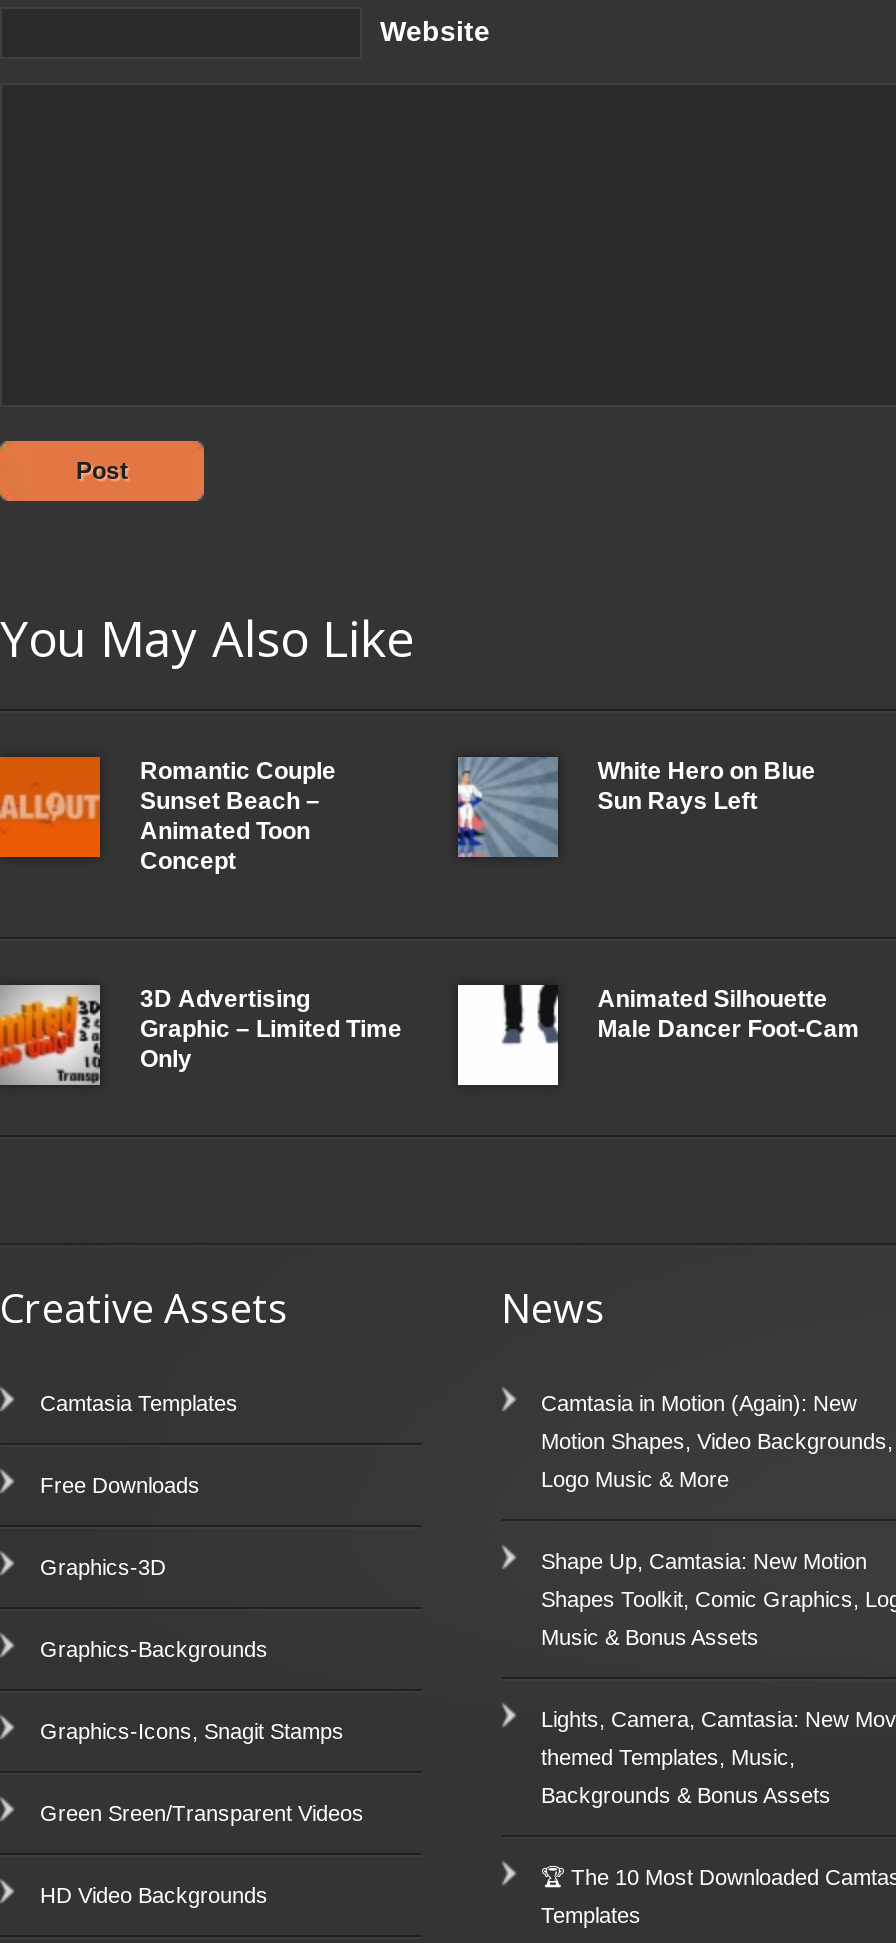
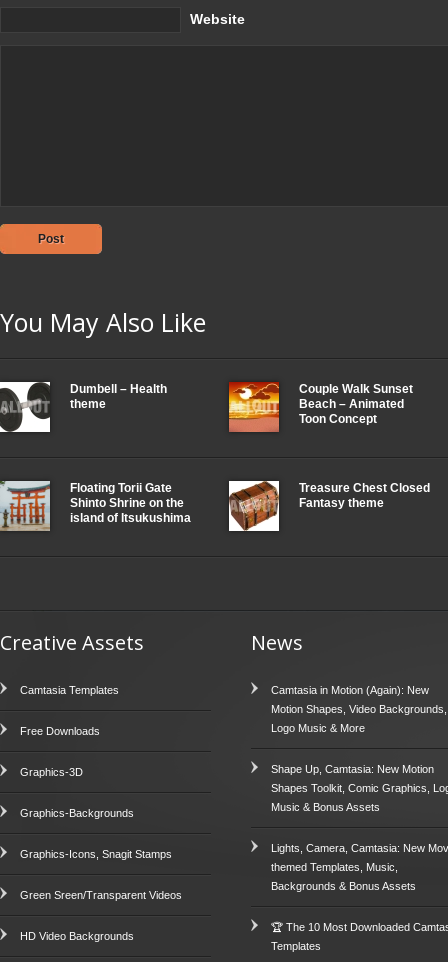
- [image]
- Romantic Couple
- Sunset Beach –
- Animated Toon
- Concept
+ [image]
+ Dumbell – Health
+ theme

- [image]
- White Hero on Blue
- Sun Rays Left
+ [image]
+ Couple Walk Sunset
+ Beach – Animated
+ Toon Concept

- [image]
- 3D Advertising
- Graphic – Limited Time
- Only
+ [image]
+ Floating Torii Gate
+ Shinto Shrine on the
+ island of Itsukushima

- [image]
- Animated Silhouette
- Male Dancer Foot-Cam
+ [image]
+ Treasure Chest Closed
+ Fantasy theme
